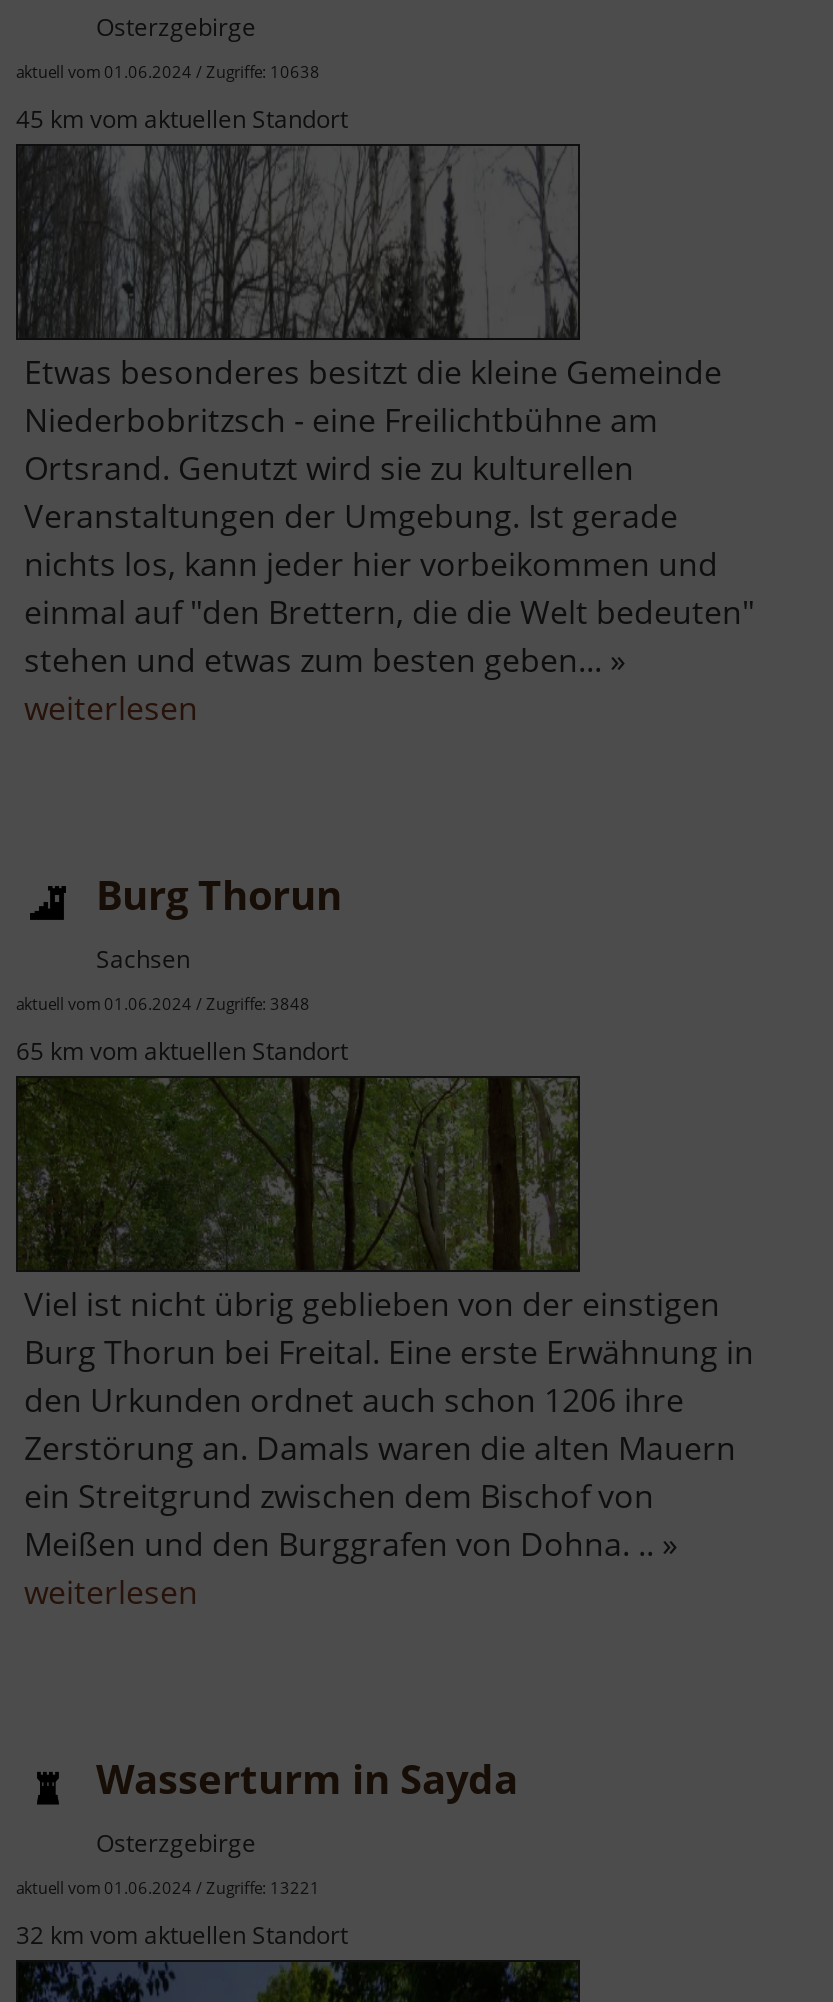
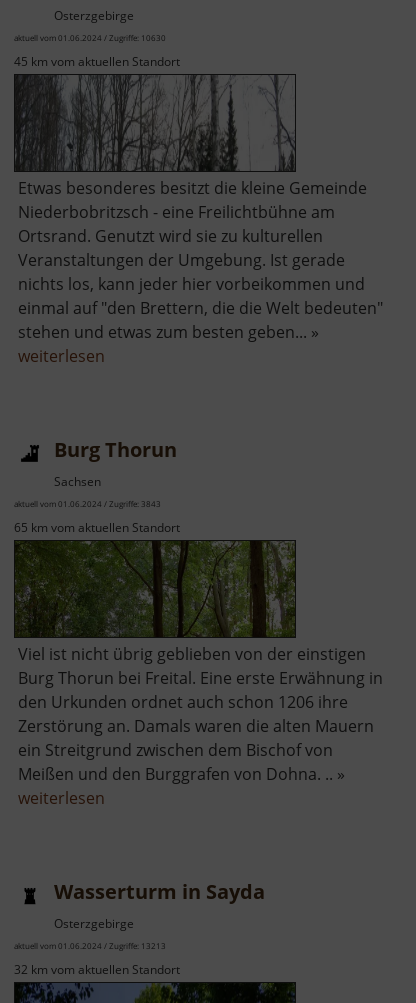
- aktuell vom 01.06.2024 / Zugriffe: 10638
+ aktuell vom 01.06.2024 / Zugriffe: 10630

- aktuell vom 01.06.2024 / Zugriffe: 3848
+ aktuell vom 01.06.2024 / Zugriffe: 3843

- aktuell vom 01.06.2024 / Zugriffe: 13221
+ aktuell vom 01.06.2024 / Zugriffe: 13213
